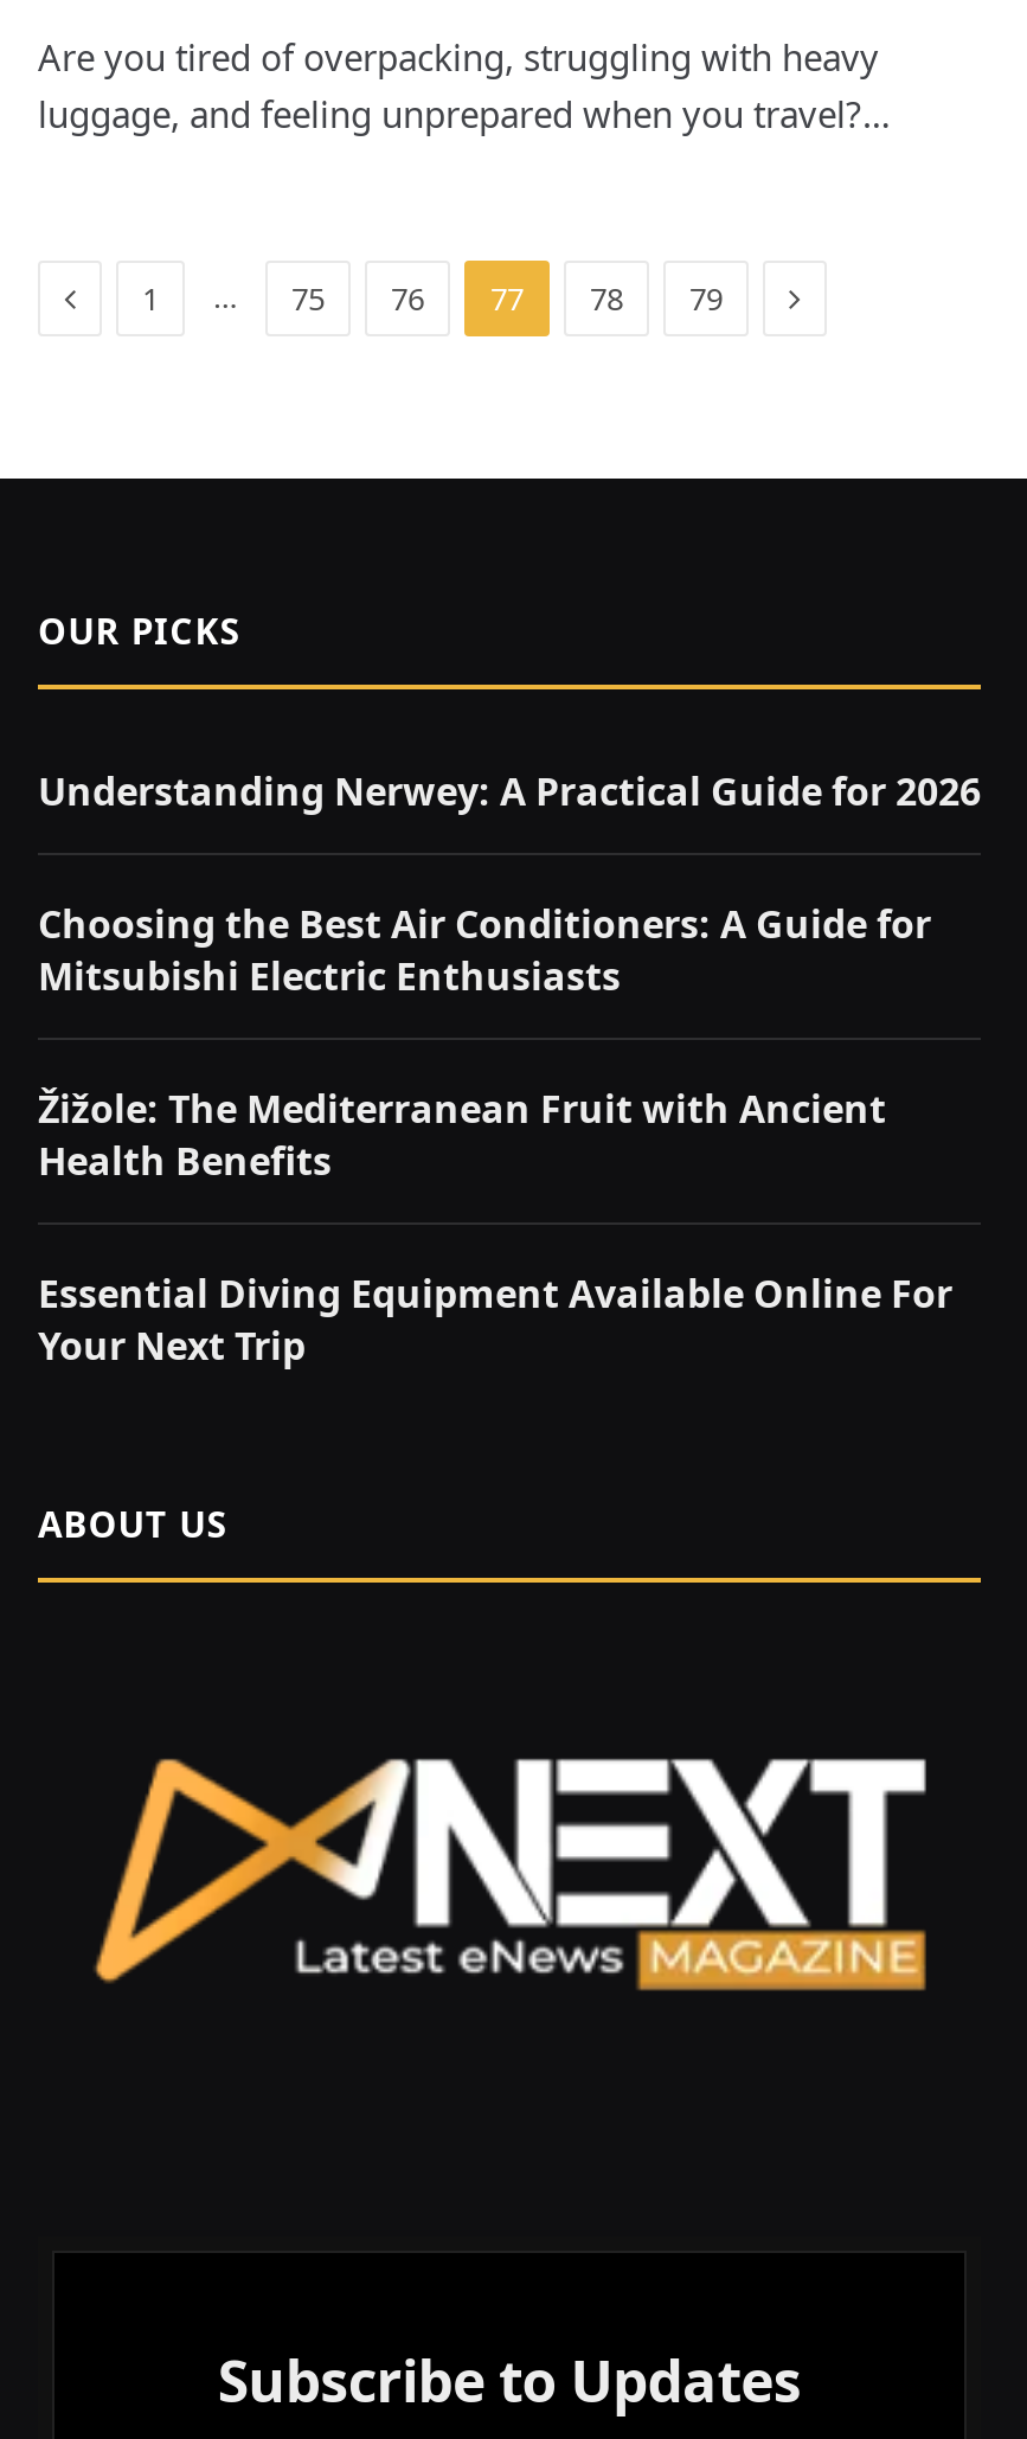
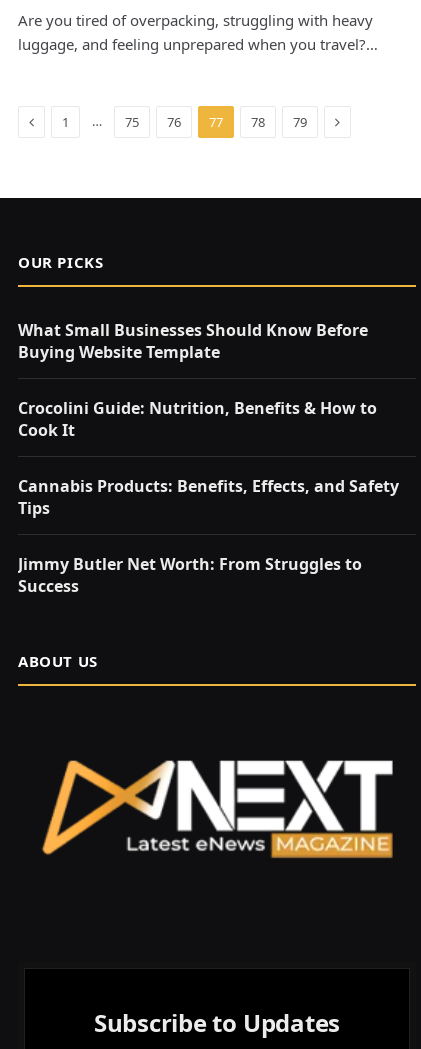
- Understanding Nerwey: A Practical Guide for 2026
+ What Small Businesses Should Know Before
+ Buying Website Template

- Choosing the Best Air Conditioners: A Guide for
- Mitsubishi Electric Enthusiasts
+ Crocolini Guide: Nutrition, Benefits & How to
+ Cook It

- Žižole: The Mediterranean Fruit with Ancient
- Health Benefits
+ Cannabis Products: Benefits, Effects, and Safety
+ Tips

- Essential Diving Equipment Available Online For
- Your Next Trip
+ Jimmy Butler Net Worth: From Struggles to
+ Success
